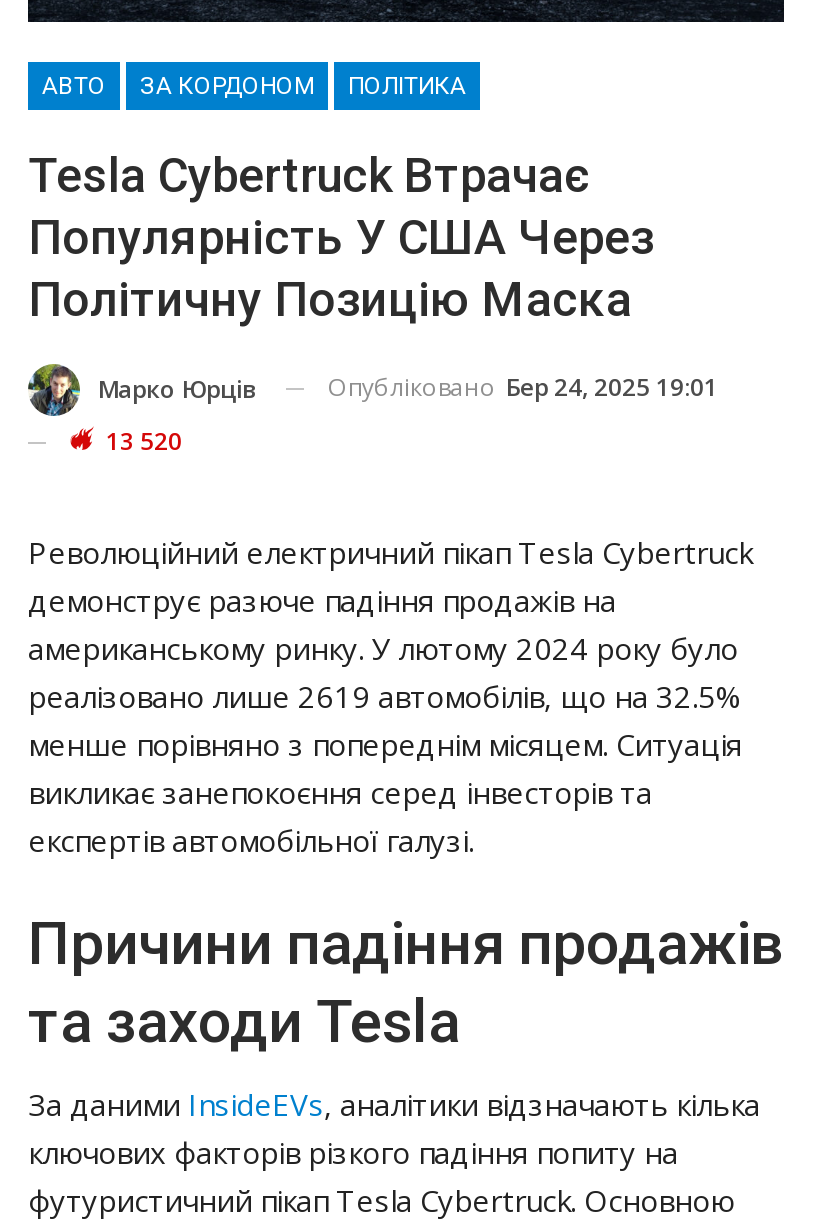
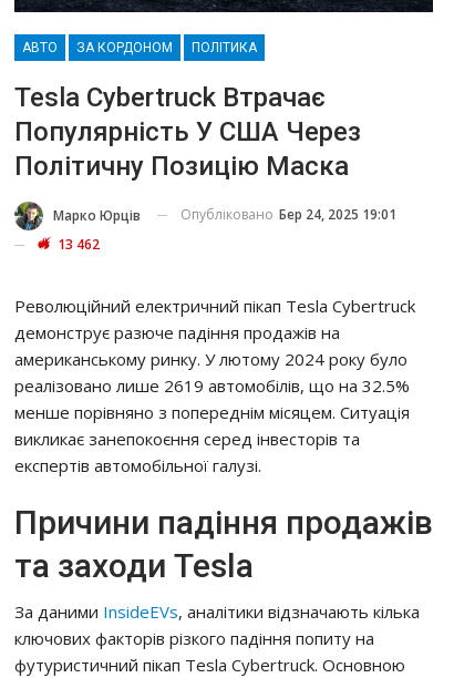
- 13 520
+ 13 462
